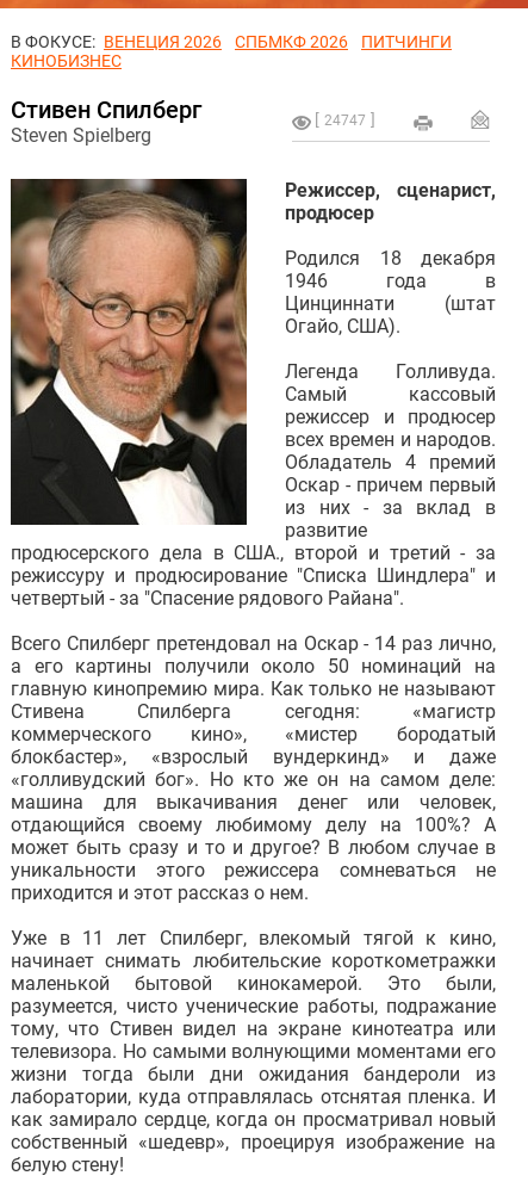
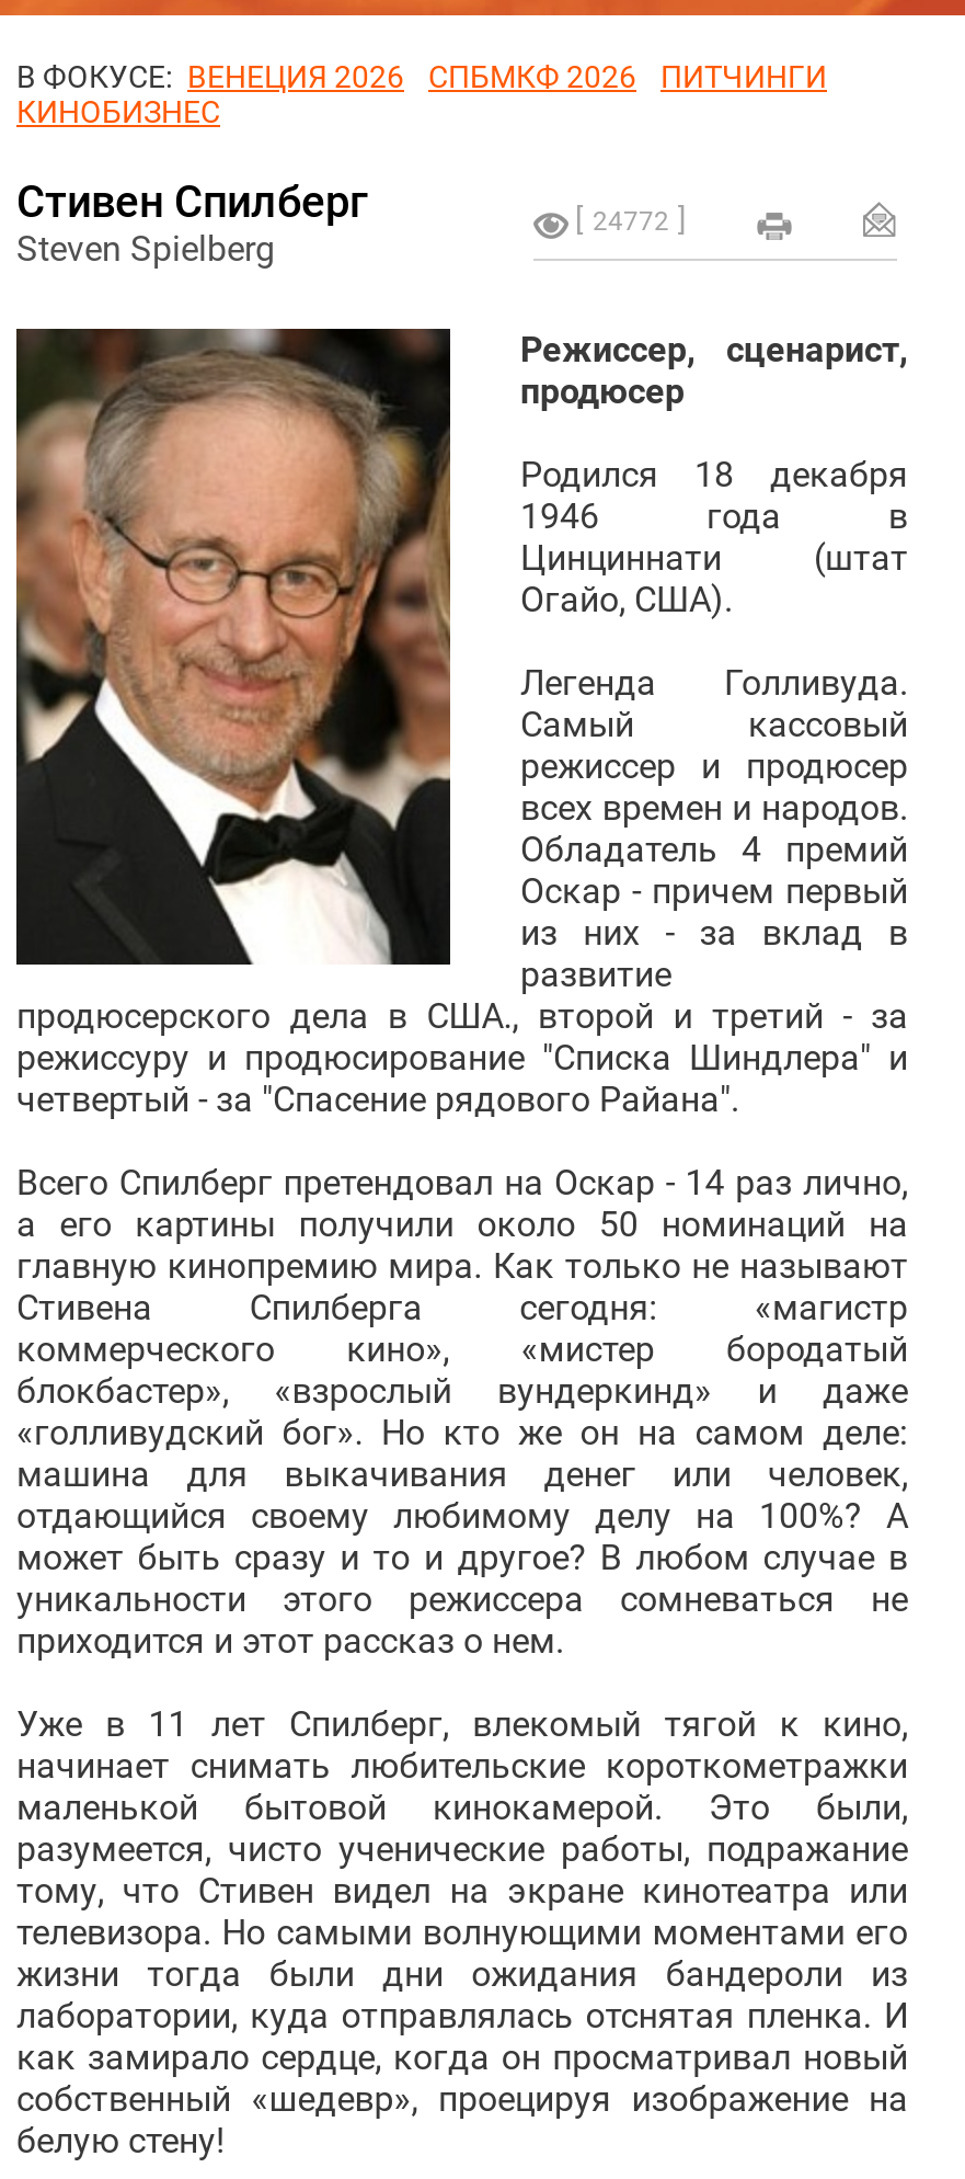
- 24747
+ 24772
